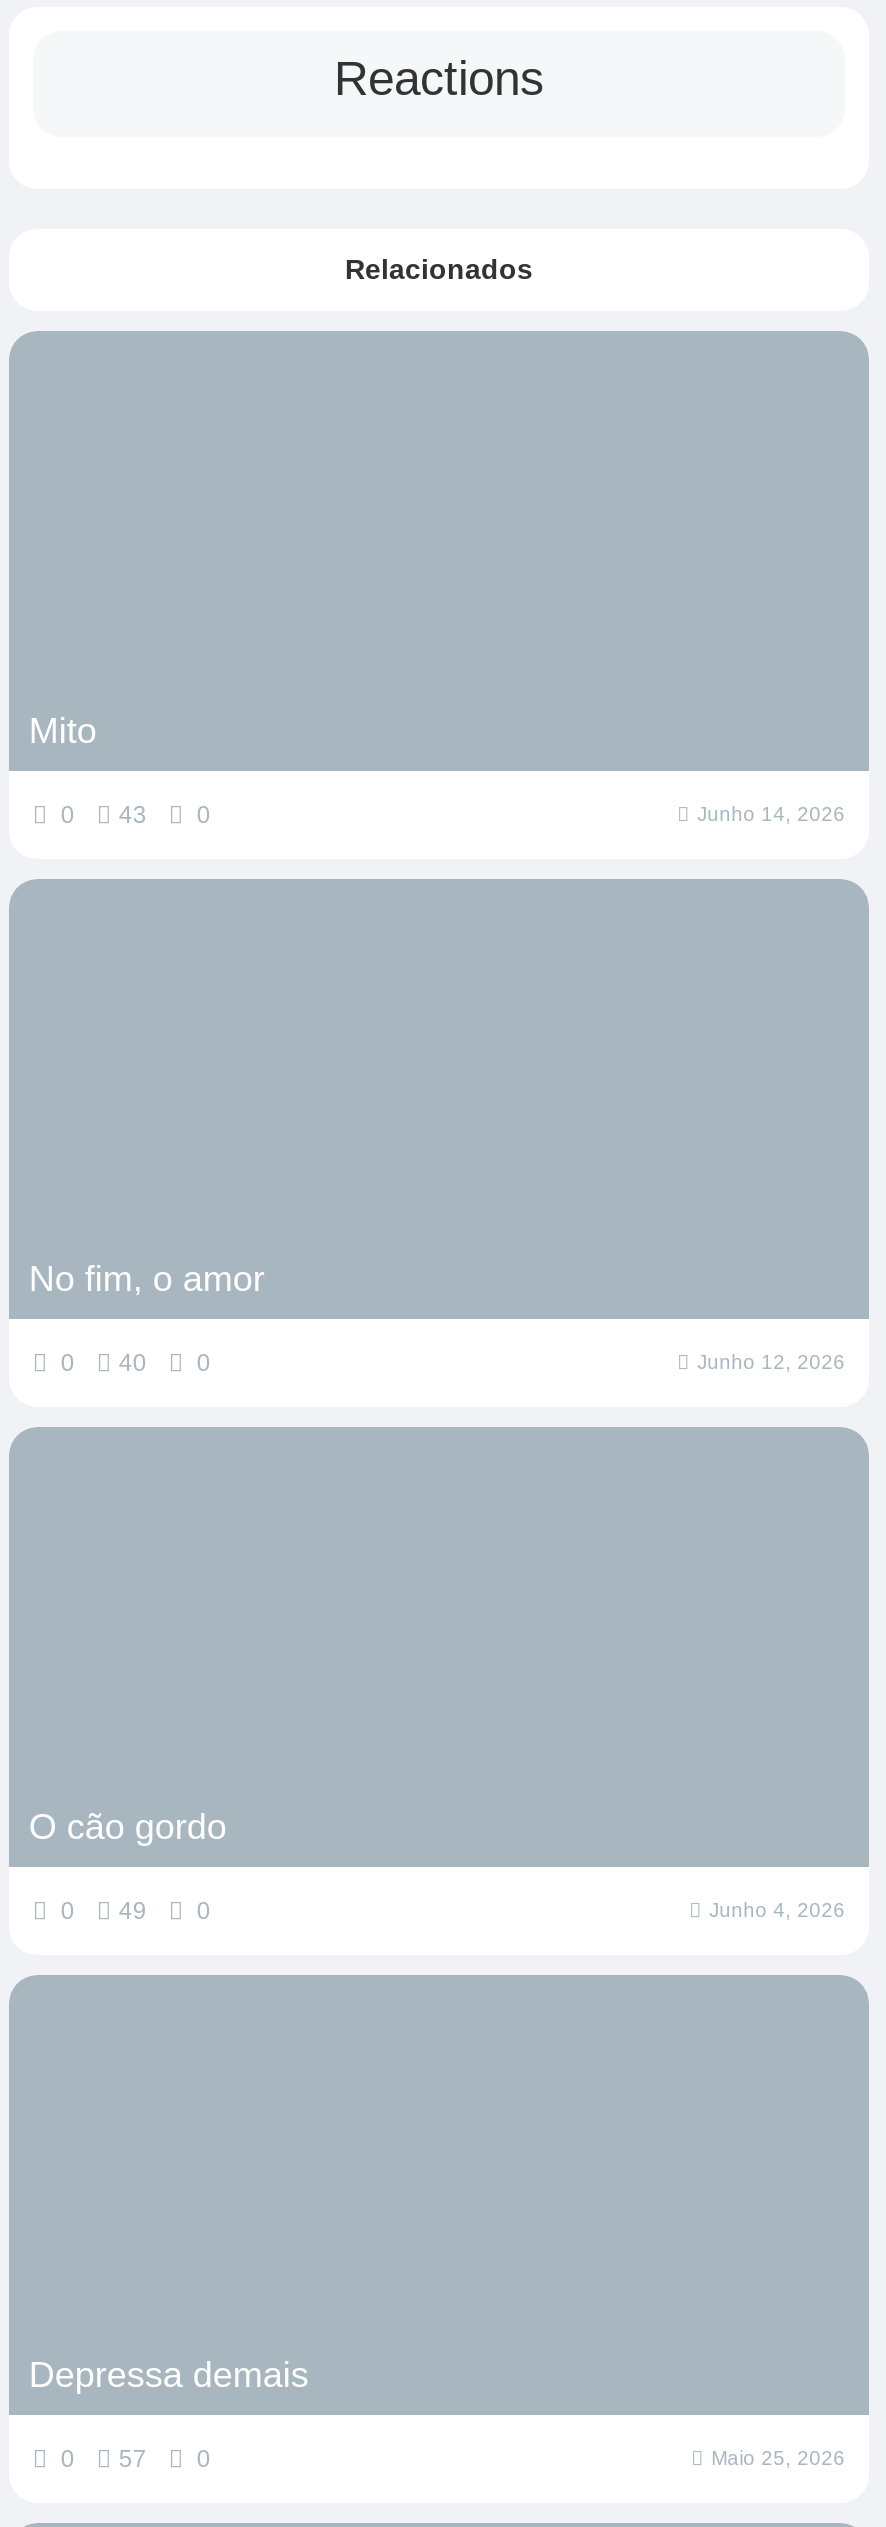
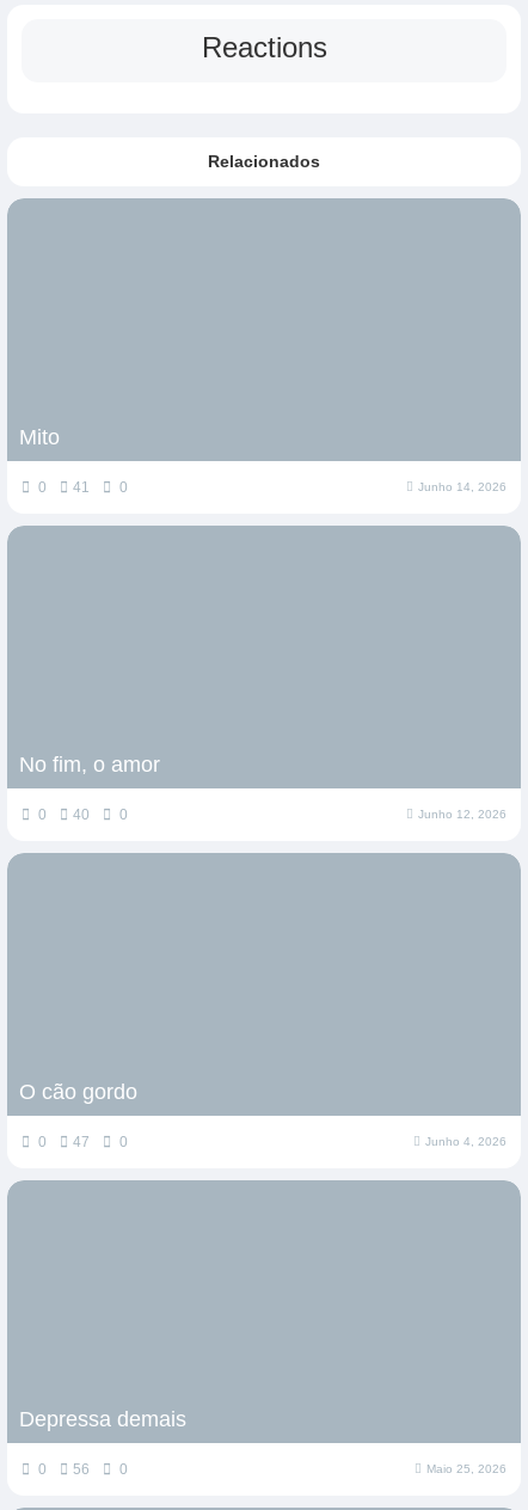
- 0 43 0
+ 0 41 0

- 0 49 0
+ 0 47 0

- 0 57 0
+ 0 56 0
